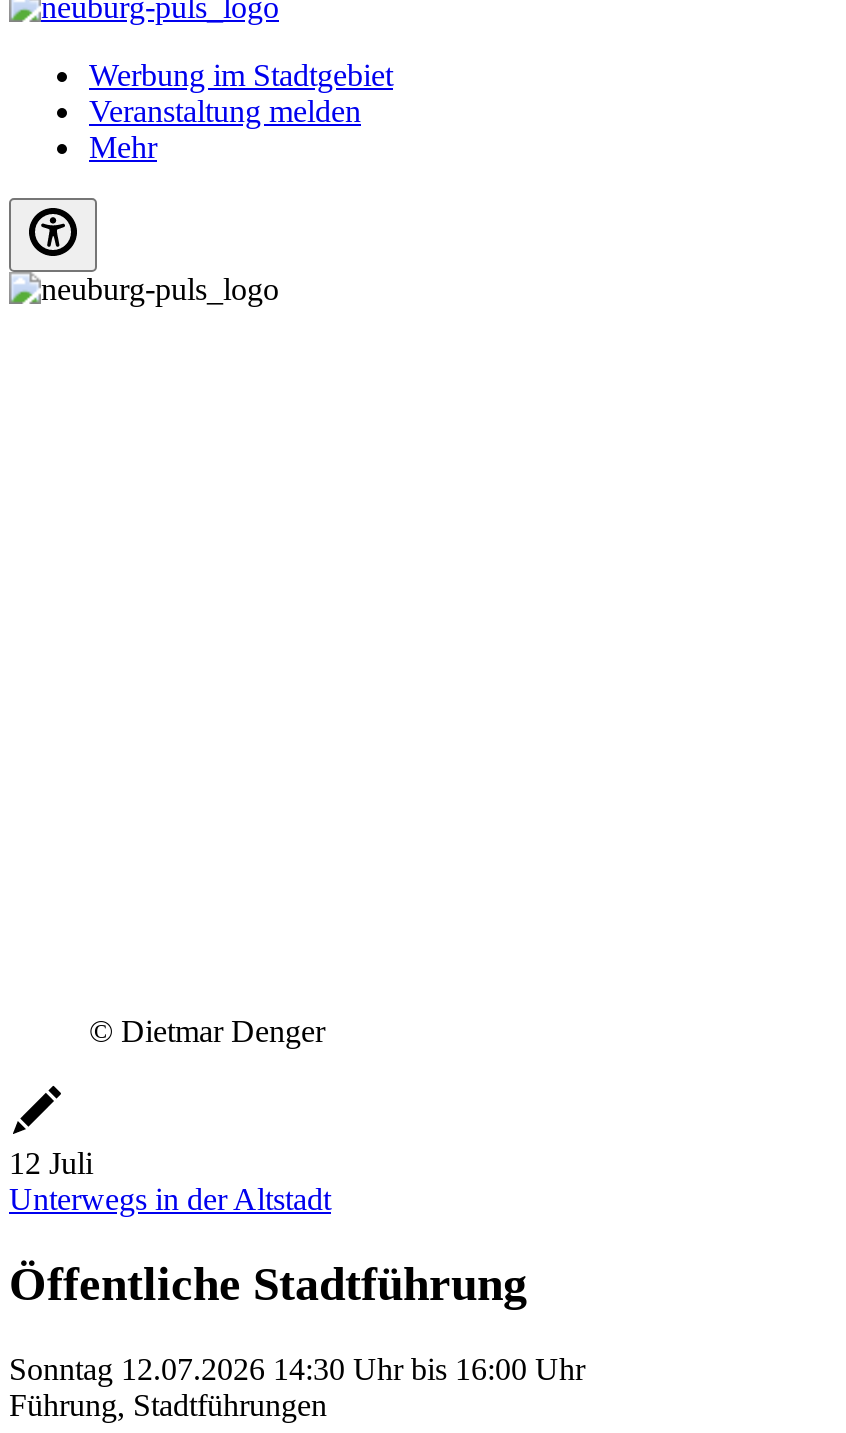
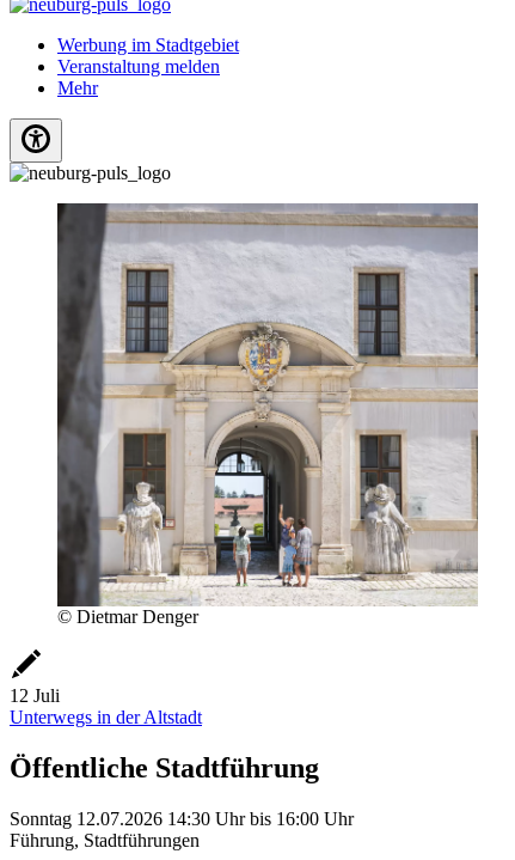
+ [image]
